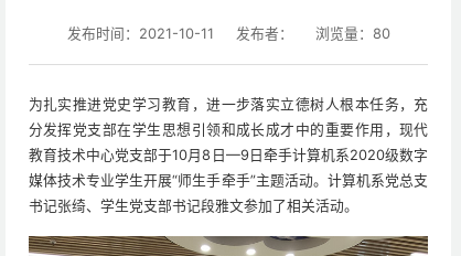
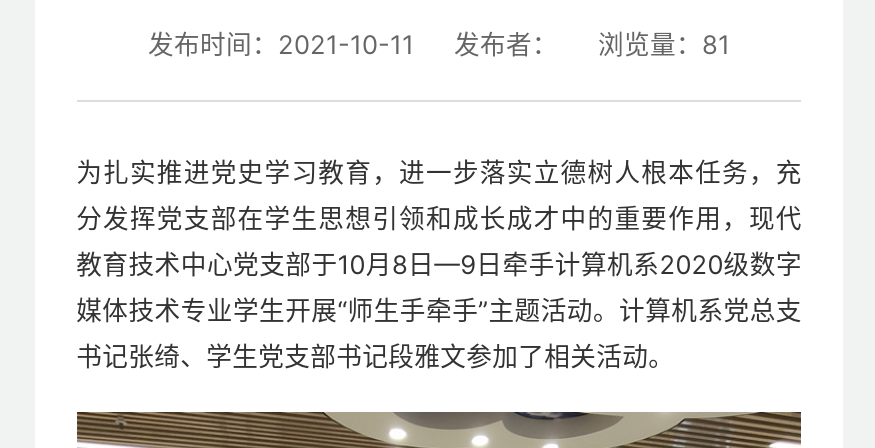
- 发布时间：2021-10-11 发布者： 浏览量：80
+ 发布时间：2021-10-11 发布者： 浏览量：81
